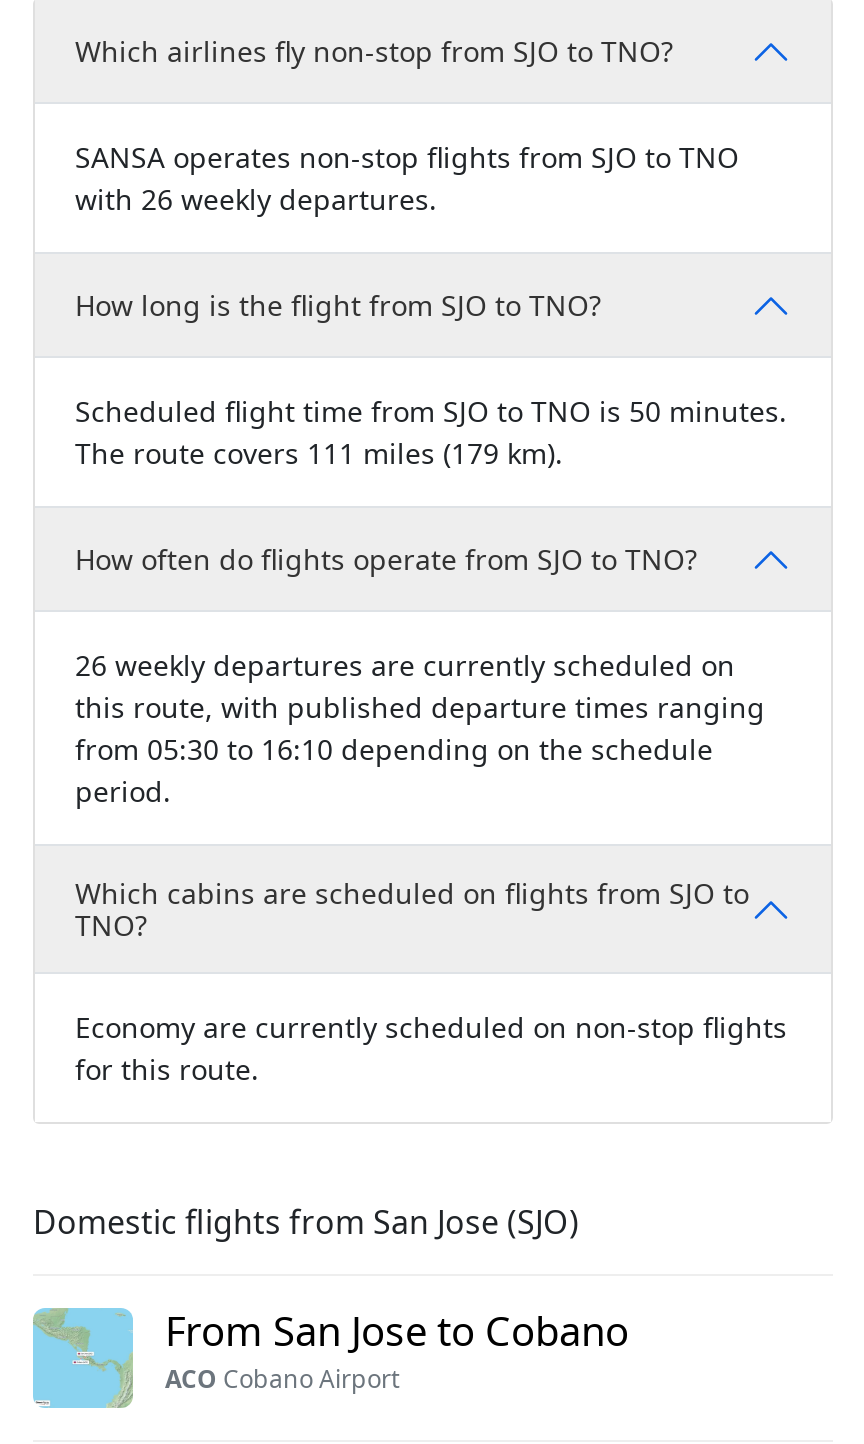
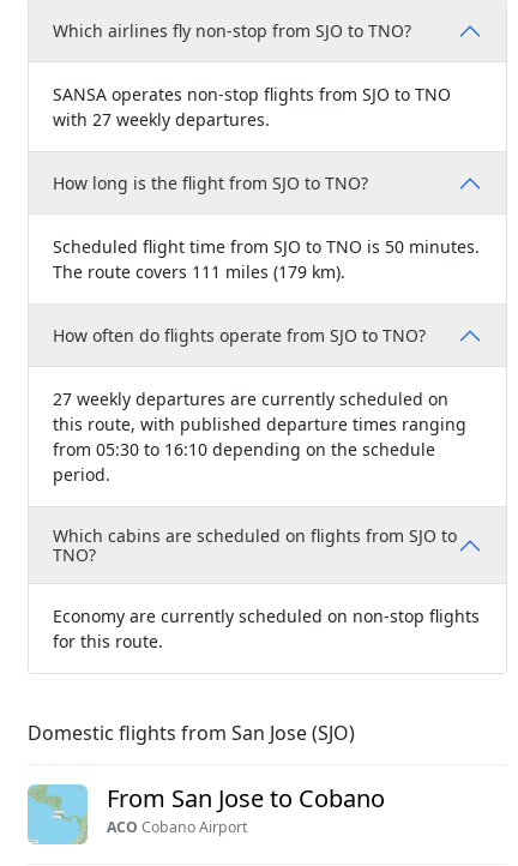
- with 26 weekly departures.
+ with 27 weekly departures.

- 26 weekly departures are currently scheduled on
+ 27 weekly departures are currently scheduled on
